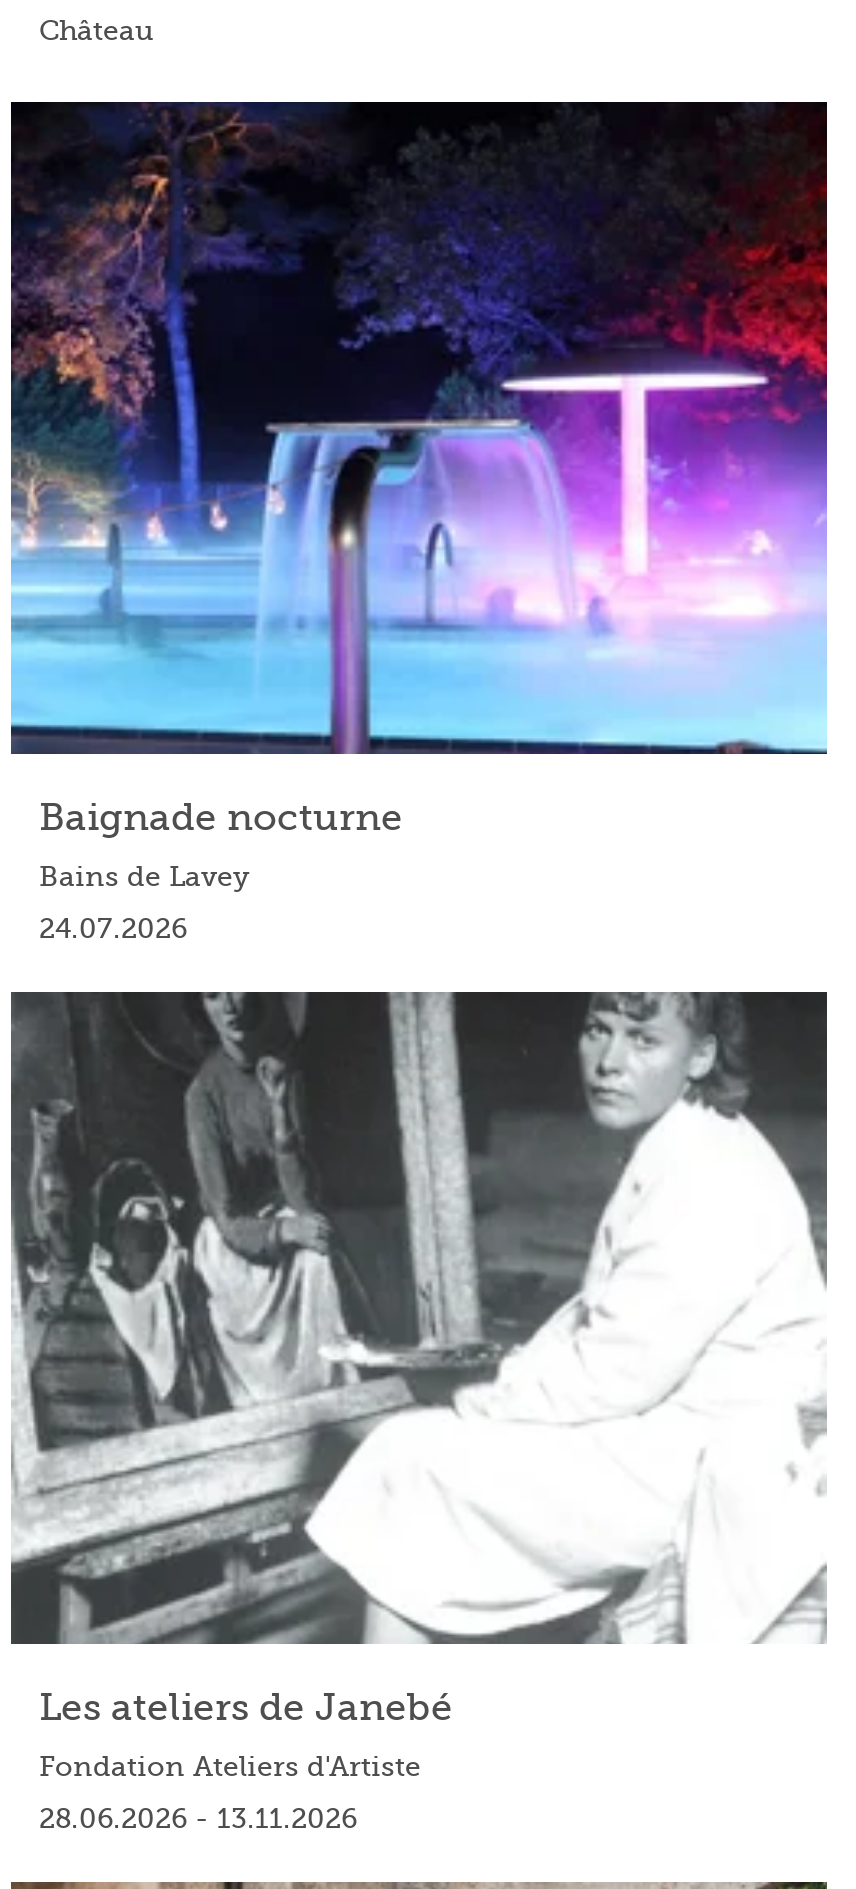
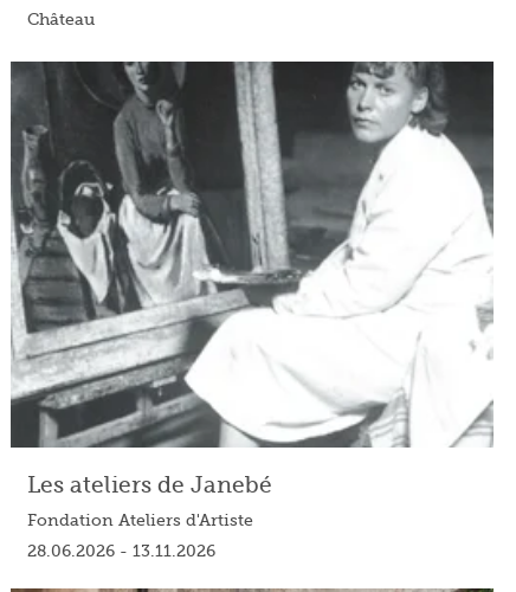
- [image]
- Baignade nocturne
- Bains de Lavey
- 24.07.2026
